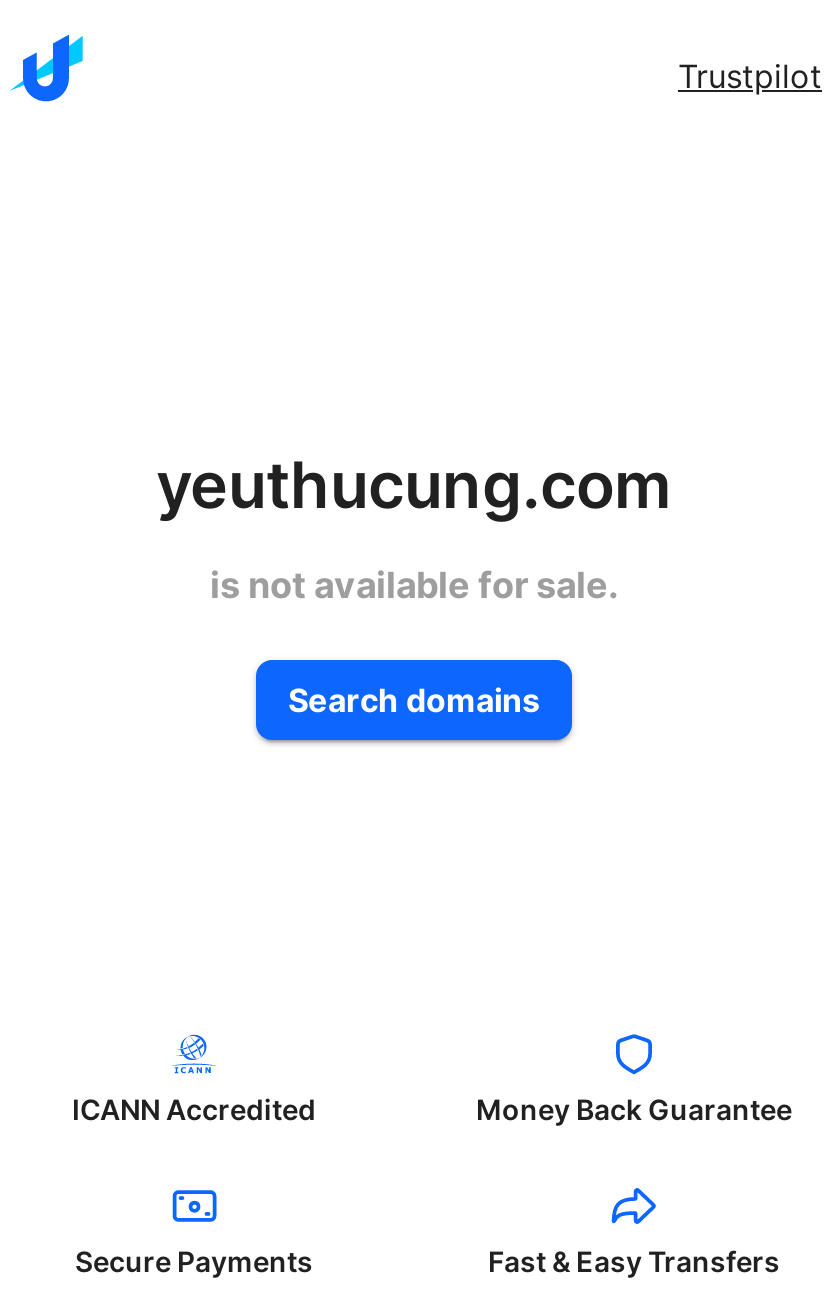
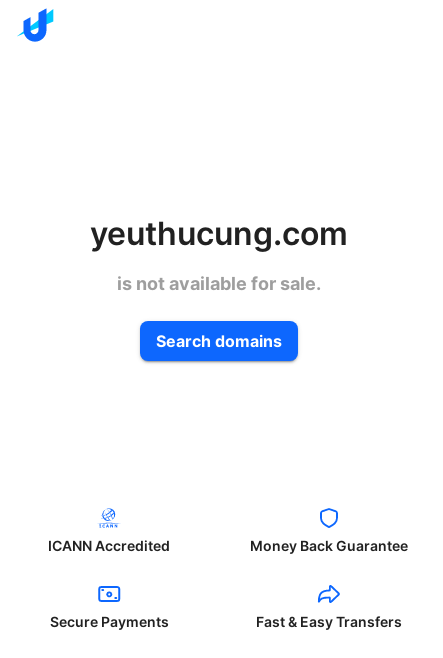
- Trustpilot
